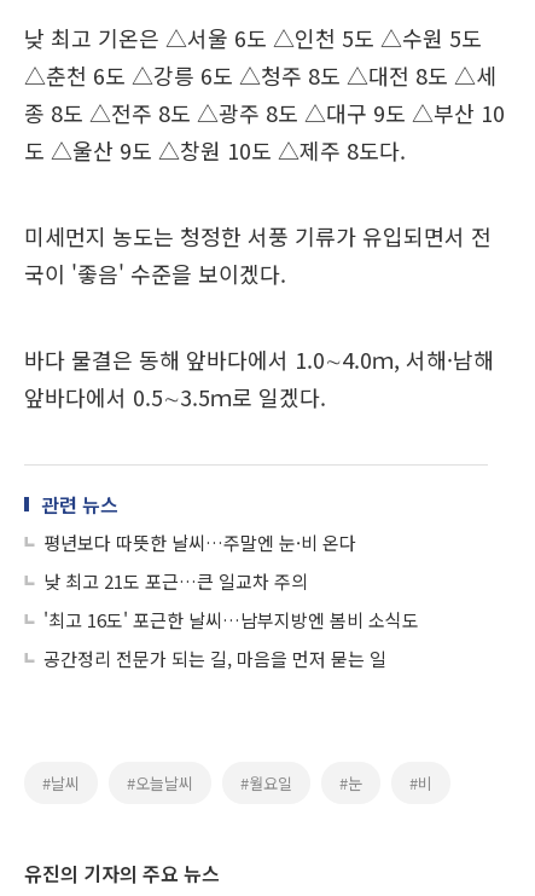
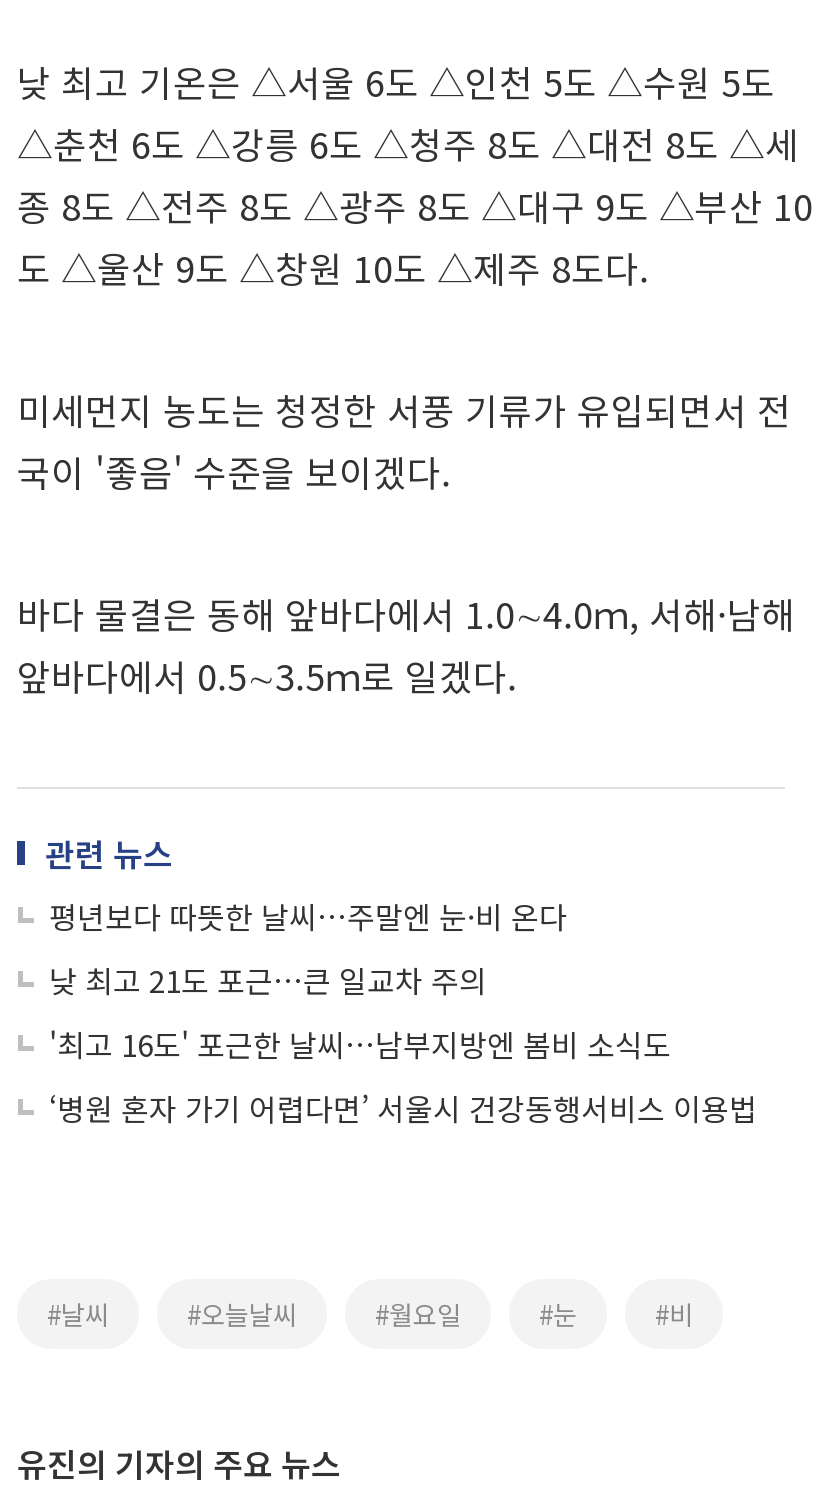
- 공간정리 전문가 되는 길, 마음을 먼저 묻는 일
+ ‘병원 혼자 가기 어렵다면’ 서울시 건강동행서비스 이용법
